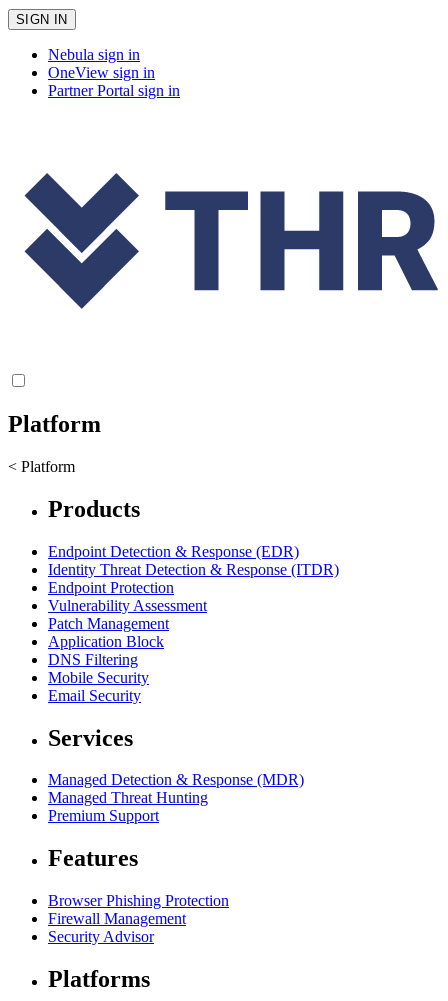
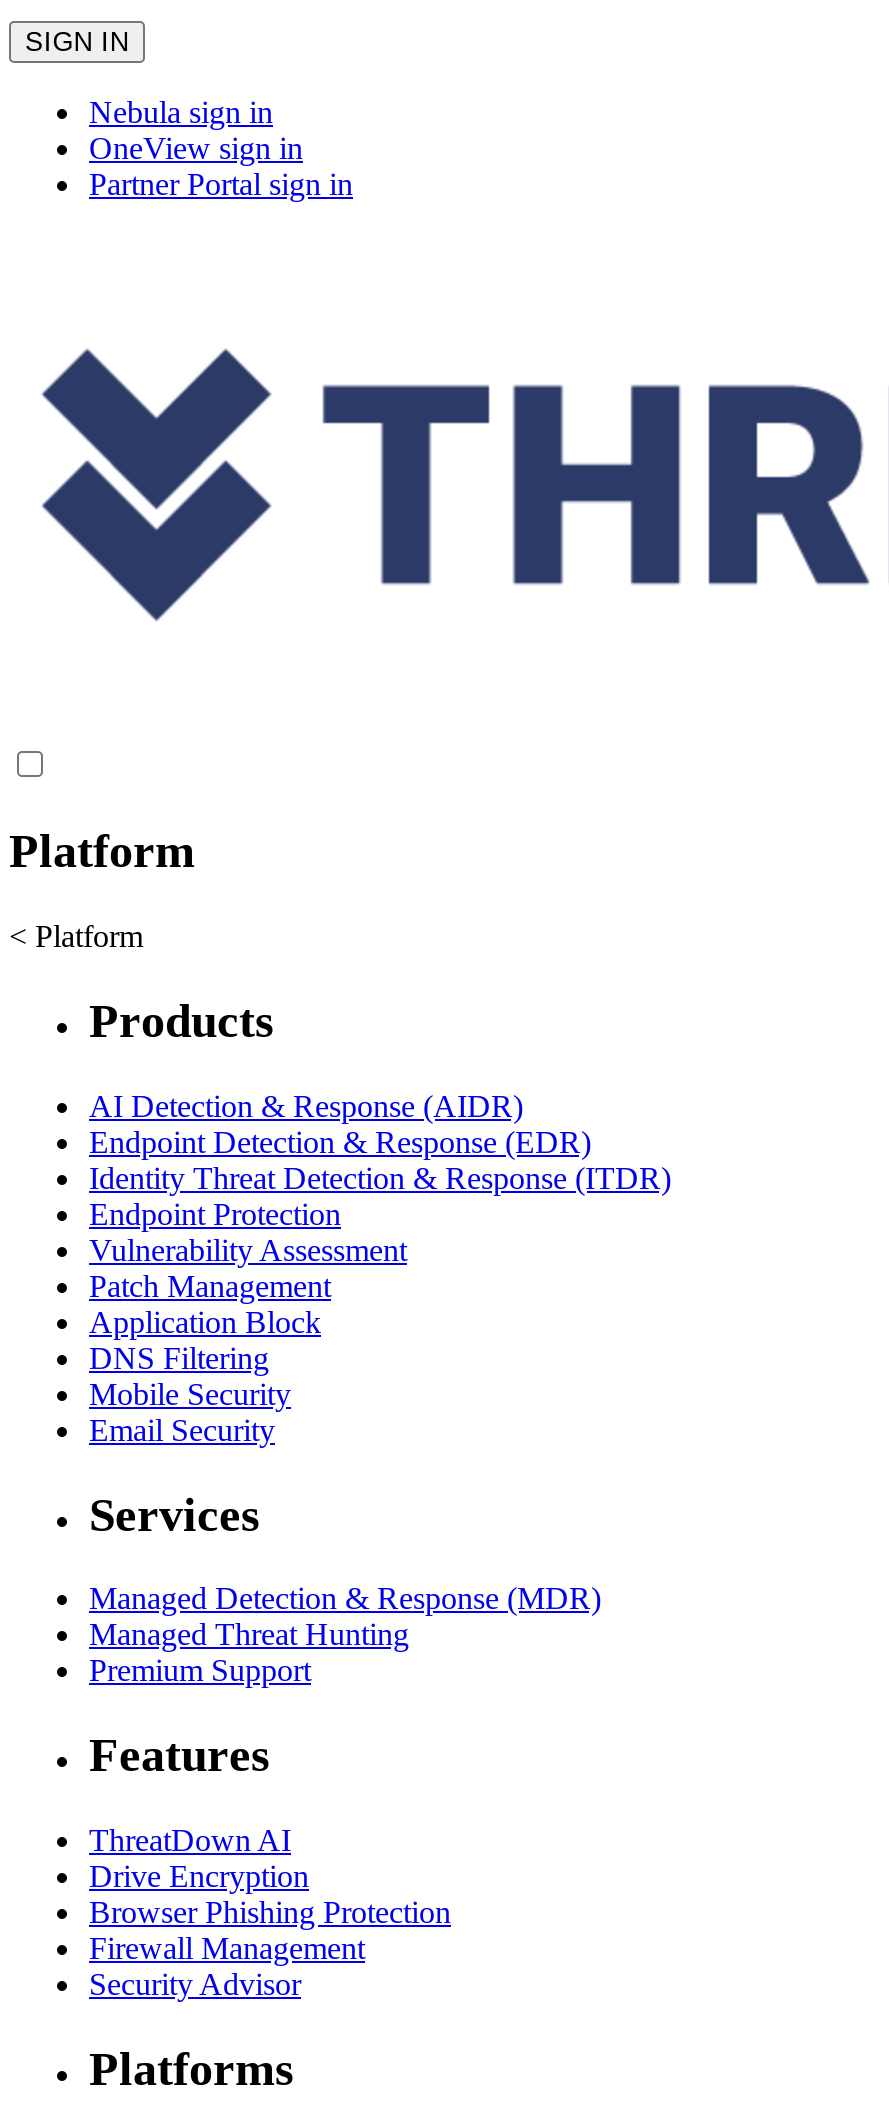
+ AI Detection & Response (AIDR)

+ ThreatDown AI
+ Drive Encryption
